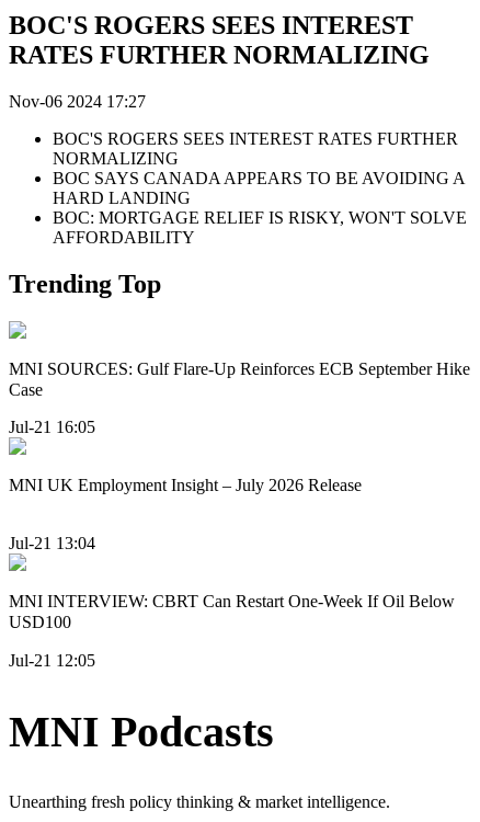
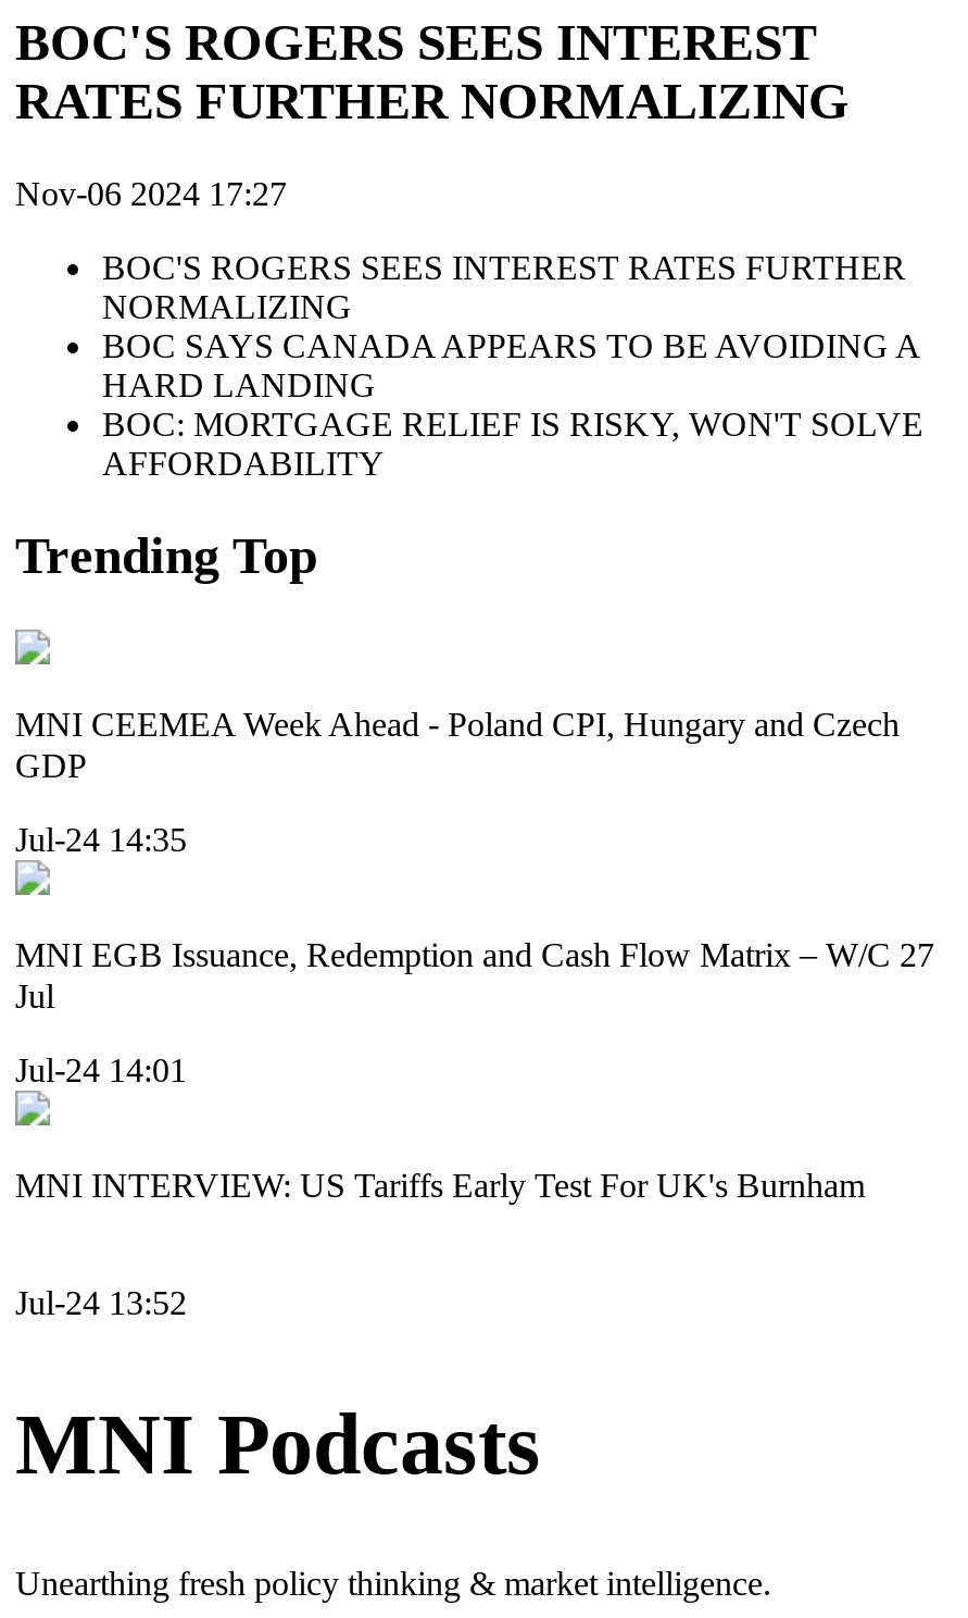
- MNI SOURCES: Gulf Flare-Up Reinforces ECB September Hike
- Case
+ MNI CEEMEA Week Ahead - Poland CPI, Hungary and Czech
+ GDP

- Jul-21 16:05
+ Jul-24 14:35

- MNI UK Employment Insight – July 2026 Release
+ MNI EGB Issuance, Redemption and Cash Flow Matrix – W/C 27
+ Jul

- Jul-21 13:04
+ Jul-24 14:01

- MNI INTERVIEW: CBRT Can Restart One-Week If Oil Below
- USD100
+ MNI INTERVIEW: US Tariffs Early Test For UK's Burnham

- Jul-21 12:05
+ Jul-24 13:52
